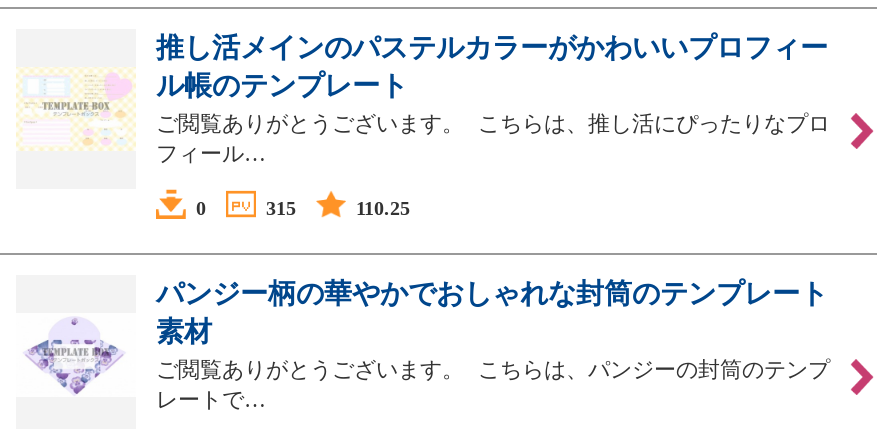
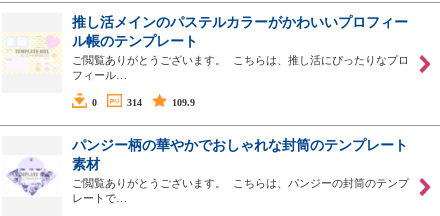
- 315
+ 314

- 110.25
+ 109.9
